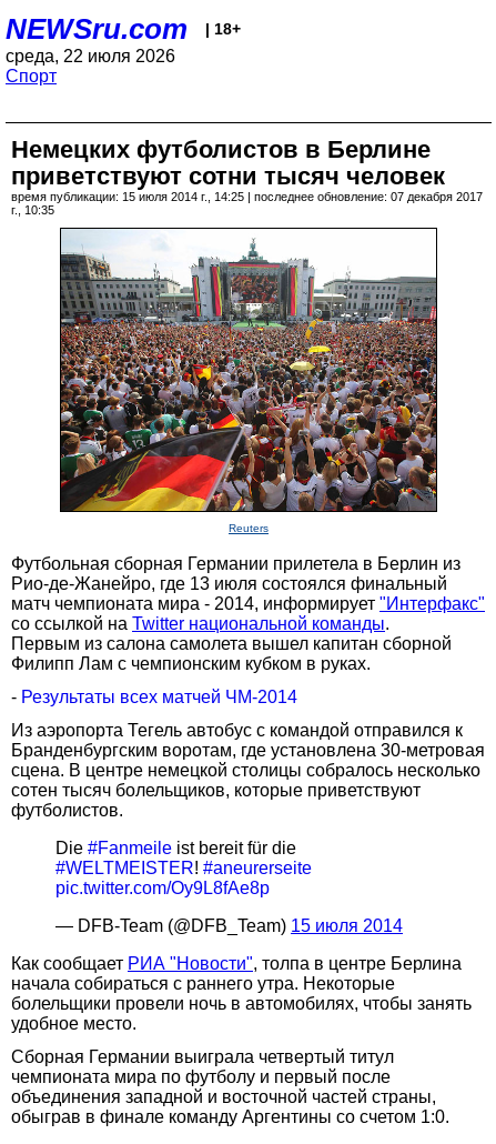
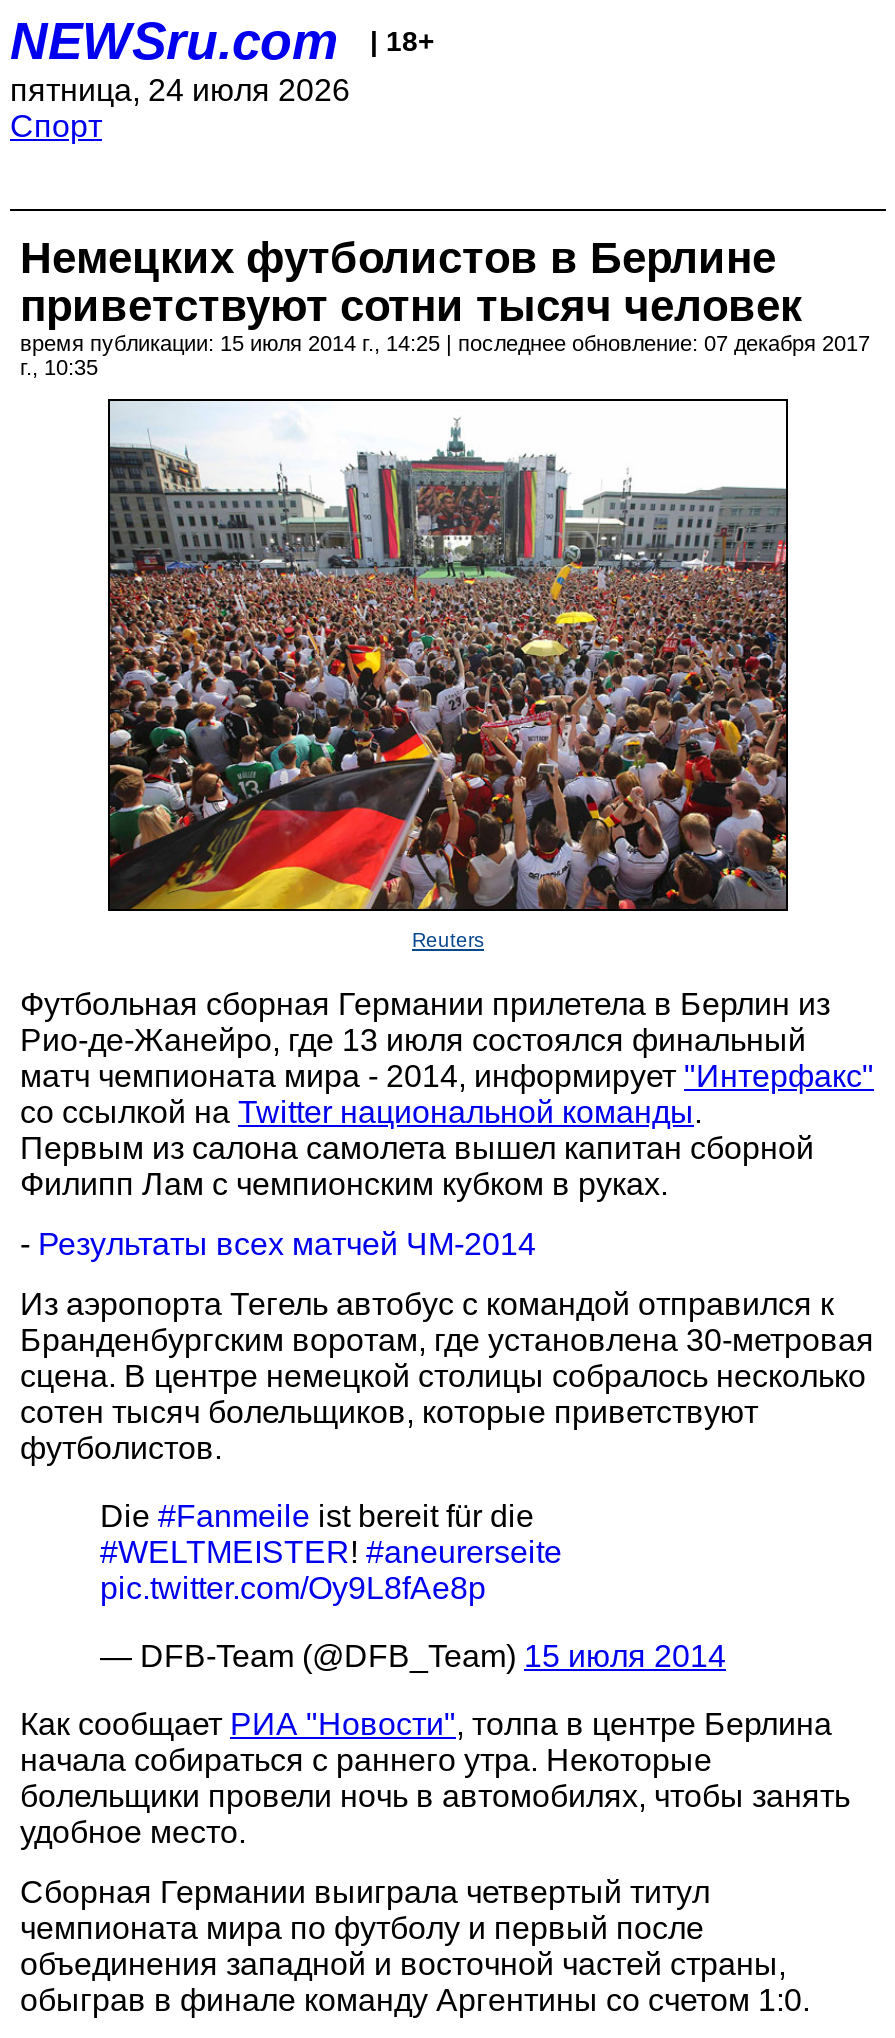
- среда, 22 июля 2026
+ пятница, 24 июля 2026
